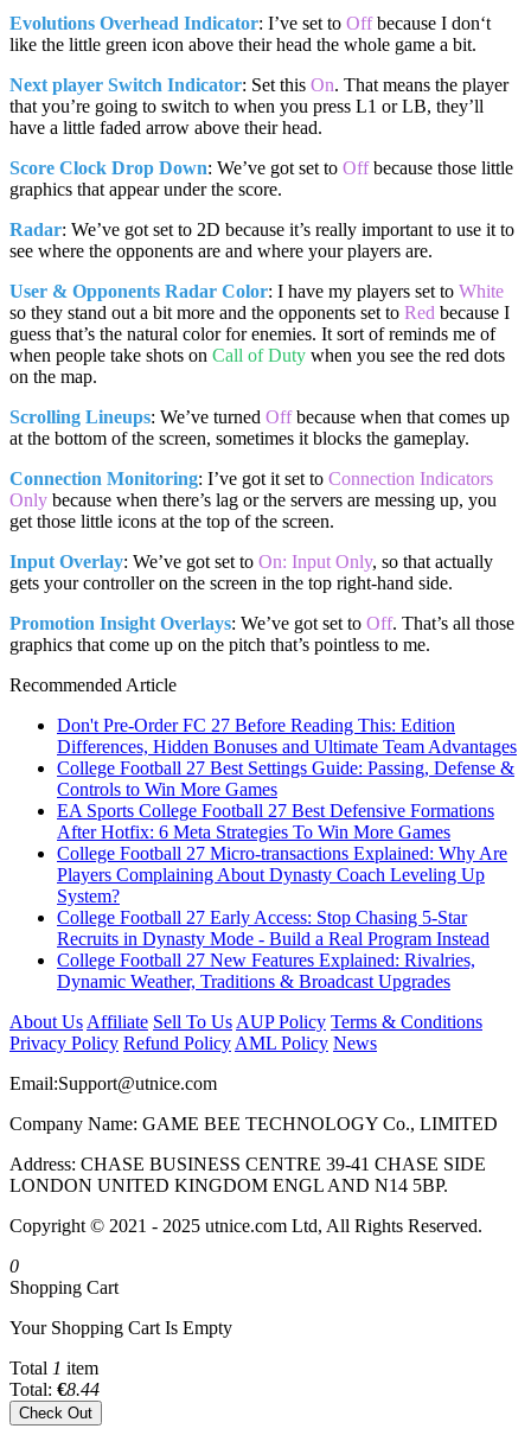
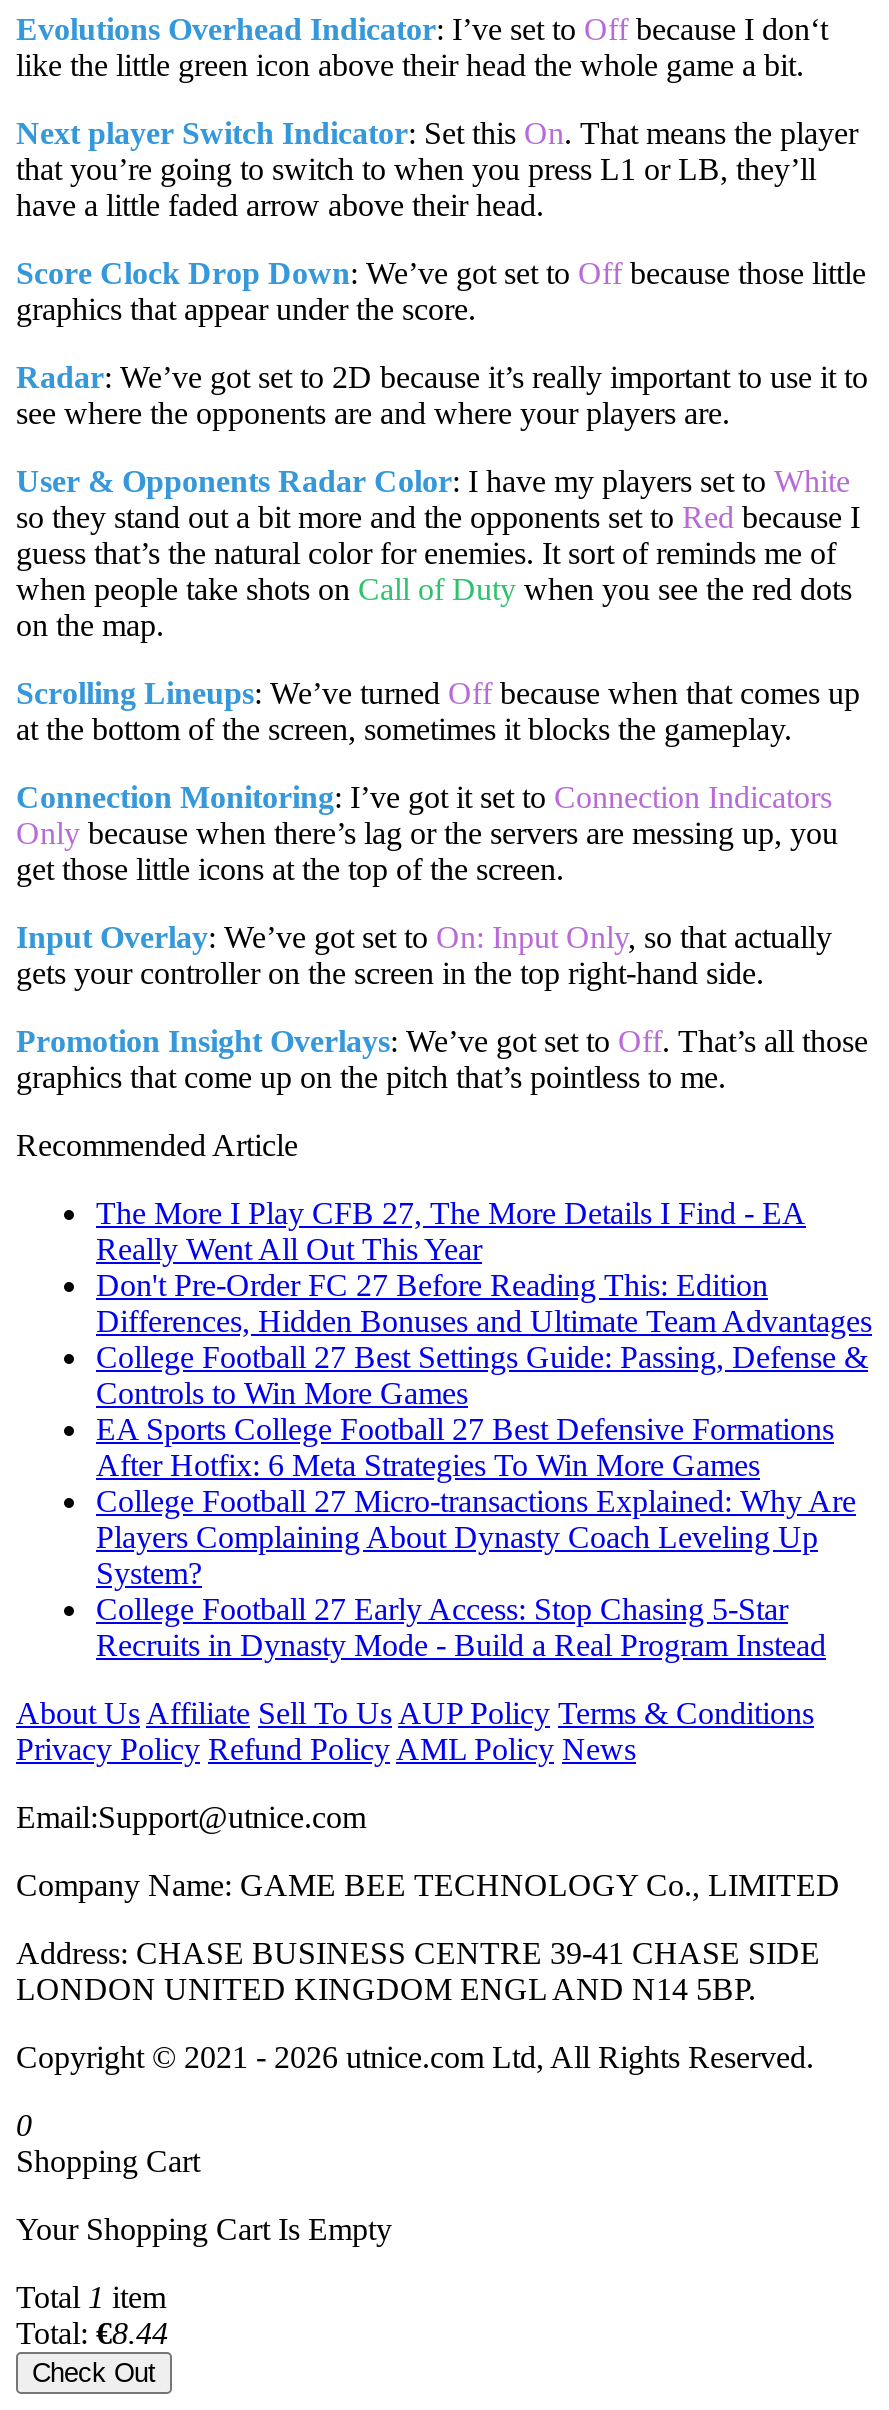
+ The More I Play CFB 27, The More Details I Find - EA
+ Really Went All Out This Year

moved down: Don't Pre-Order FC 27 Before Reading This: Edition | Differences, Hidden Bonuses and Ultimate Team Advantages | College Football 27 Best Settings Guide: Passing, Defense & | ... | College Football 27 Early Access: Stop Chasing 5-Star | Recruits in Dynasty Mode - Build a Real Program Instead

- College Football 27 New Features Explained: Rivalries,
- Dynamic Weather, Traditions & Broadcast Upgrades

- Copyright © 2021 - 2025 utnice.com Ltd, All Rights Reserved.
+ Copyright © 2021 - 2026 utnice.com Ltd, All Rights Reserved.
